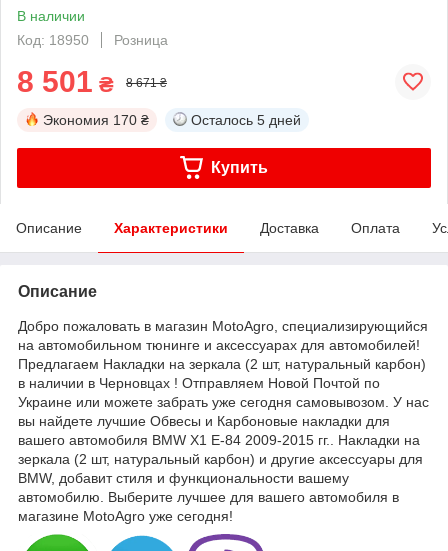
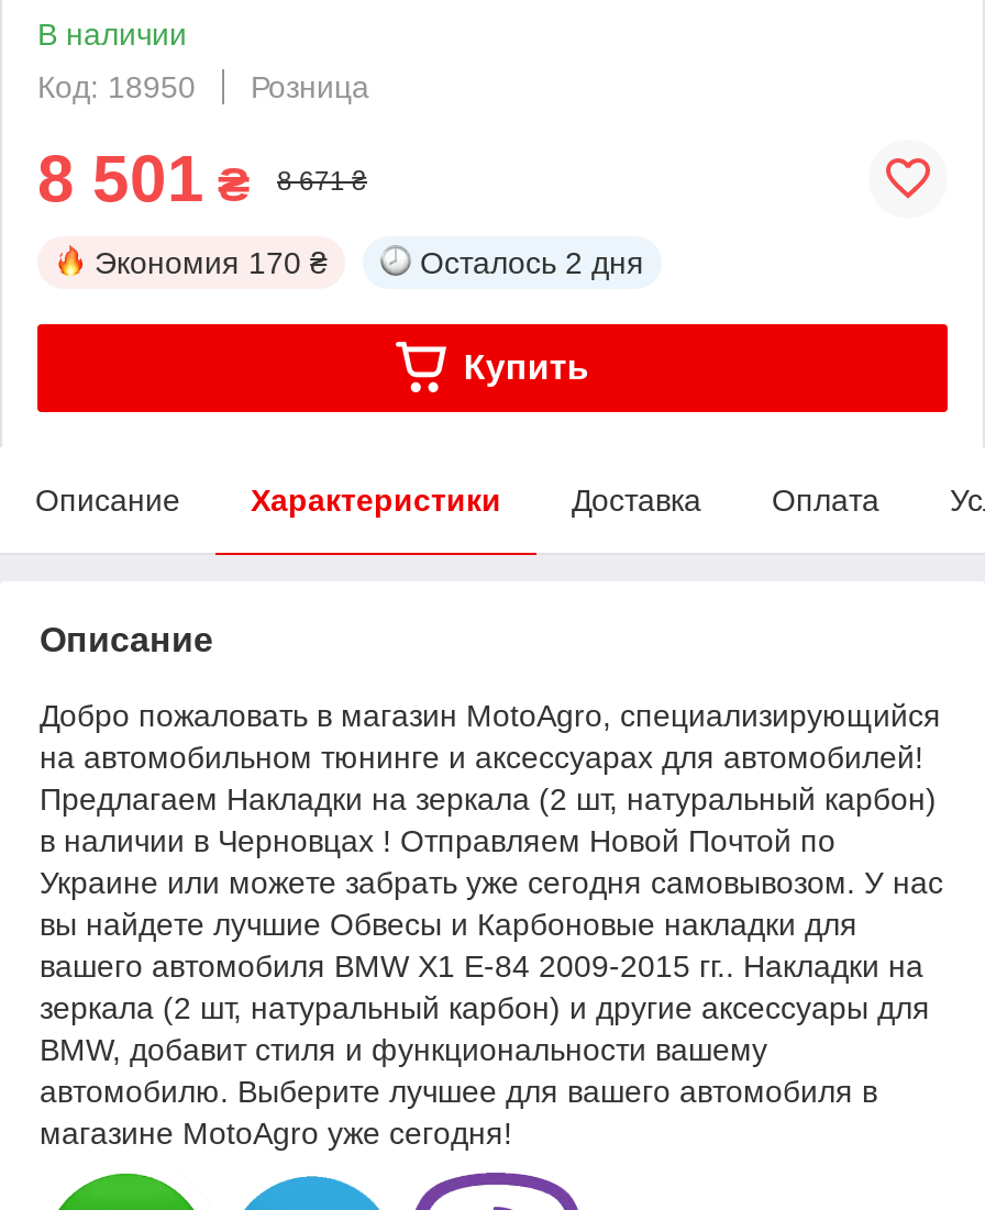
- Осталось 5 дней
+ Осталось 2 дня
